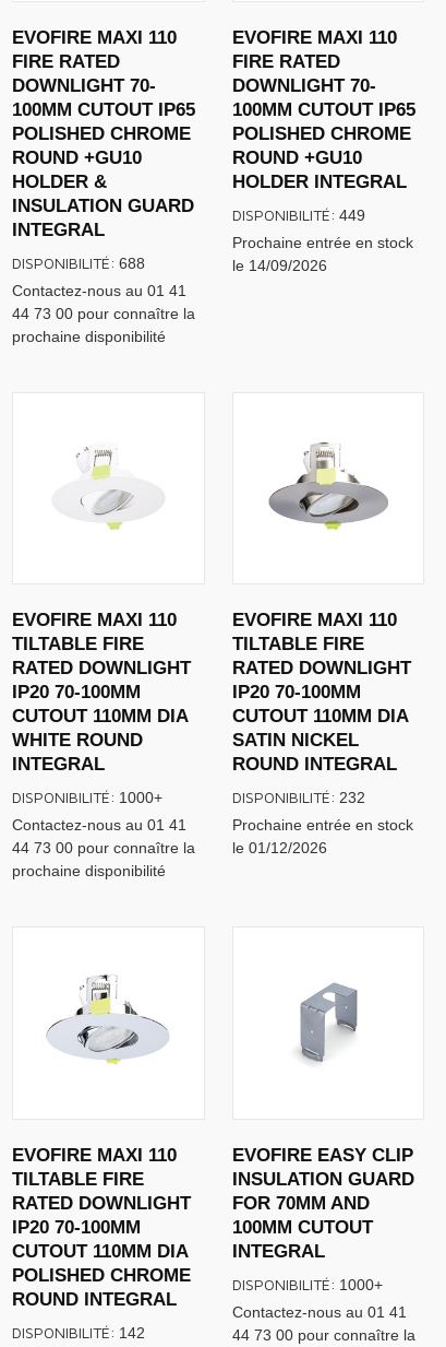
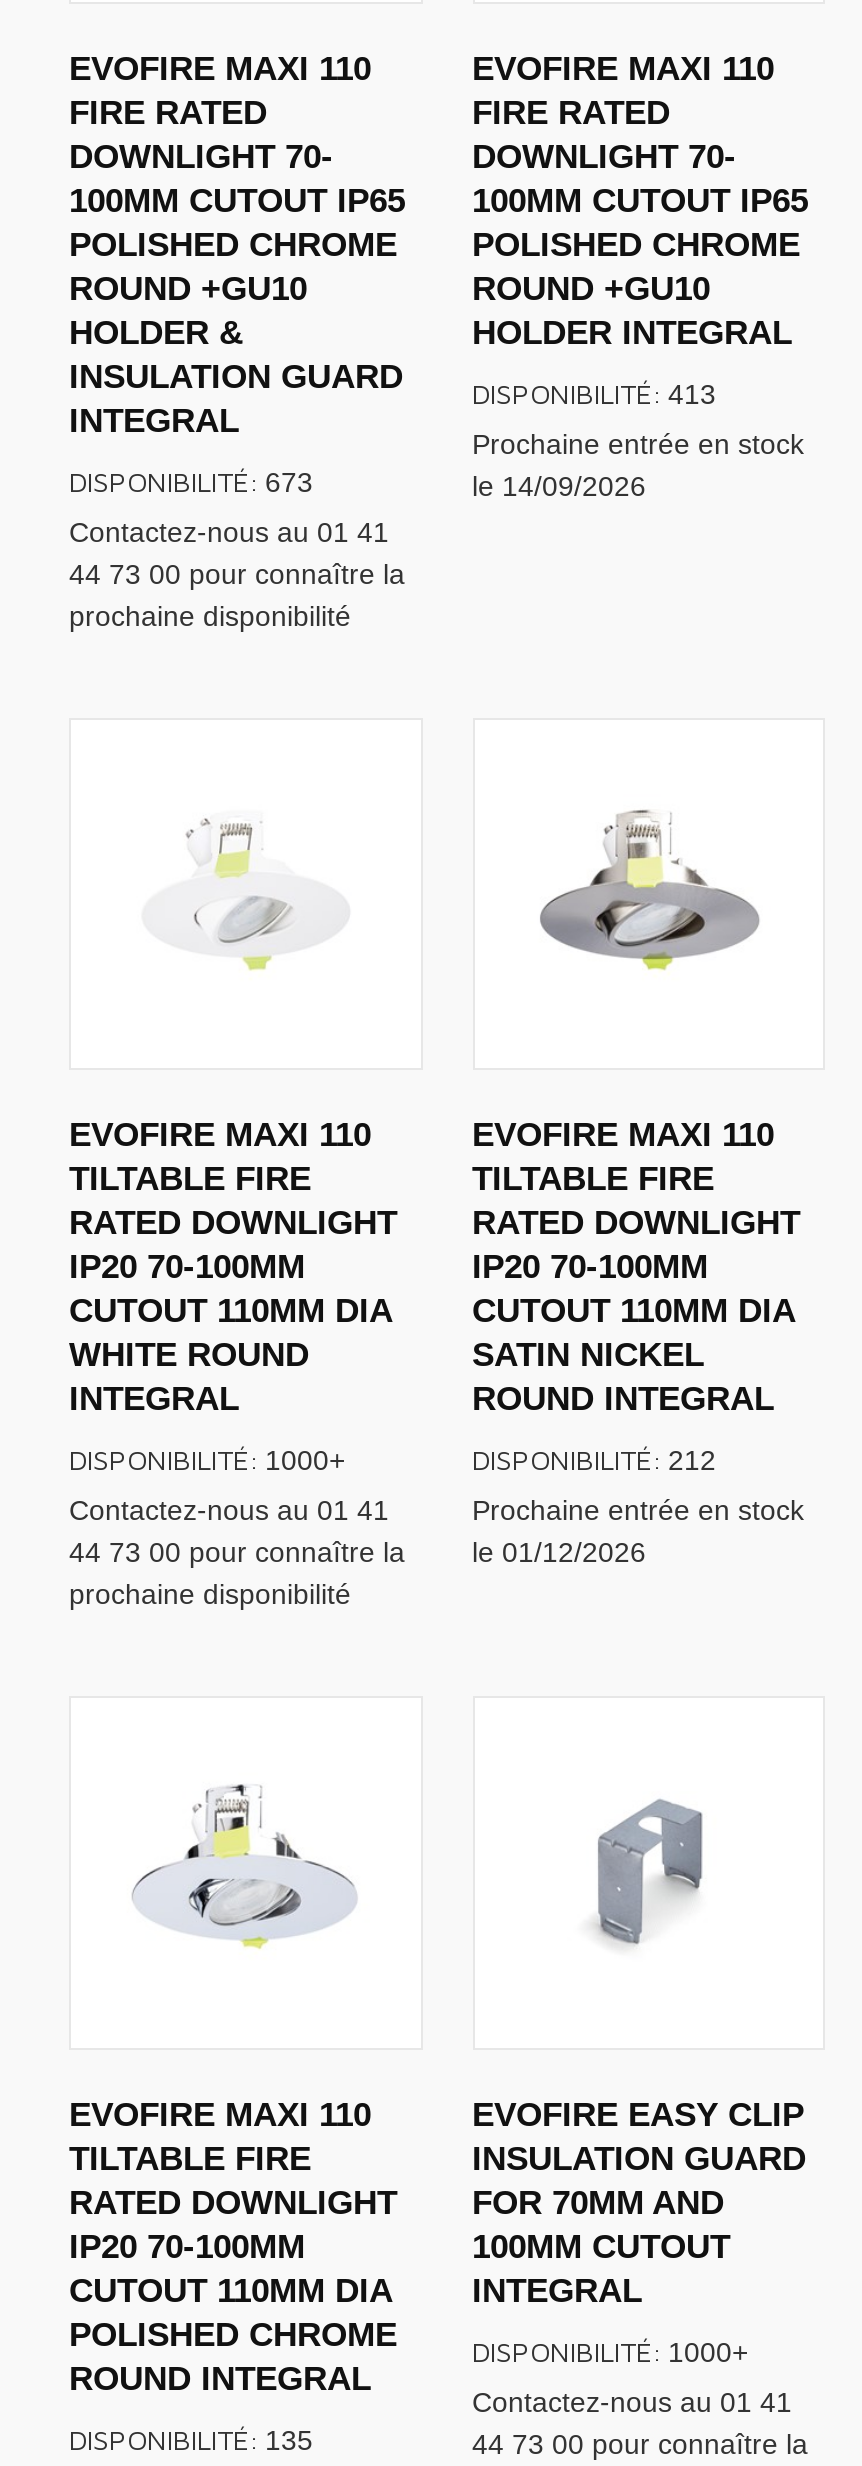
- DISPONIBILITÉ: 449
+ DISPONIBILITÉ: 413

- DISPONIBILITÉ: 688
+ DISPONIBILITÉ: 673

- DISPONIBILITÉ: 232
+ DISPONIBILITÉ: 212

- DISPONIBILITÉ: 142
+ DISPONIBILITÉ: 135
